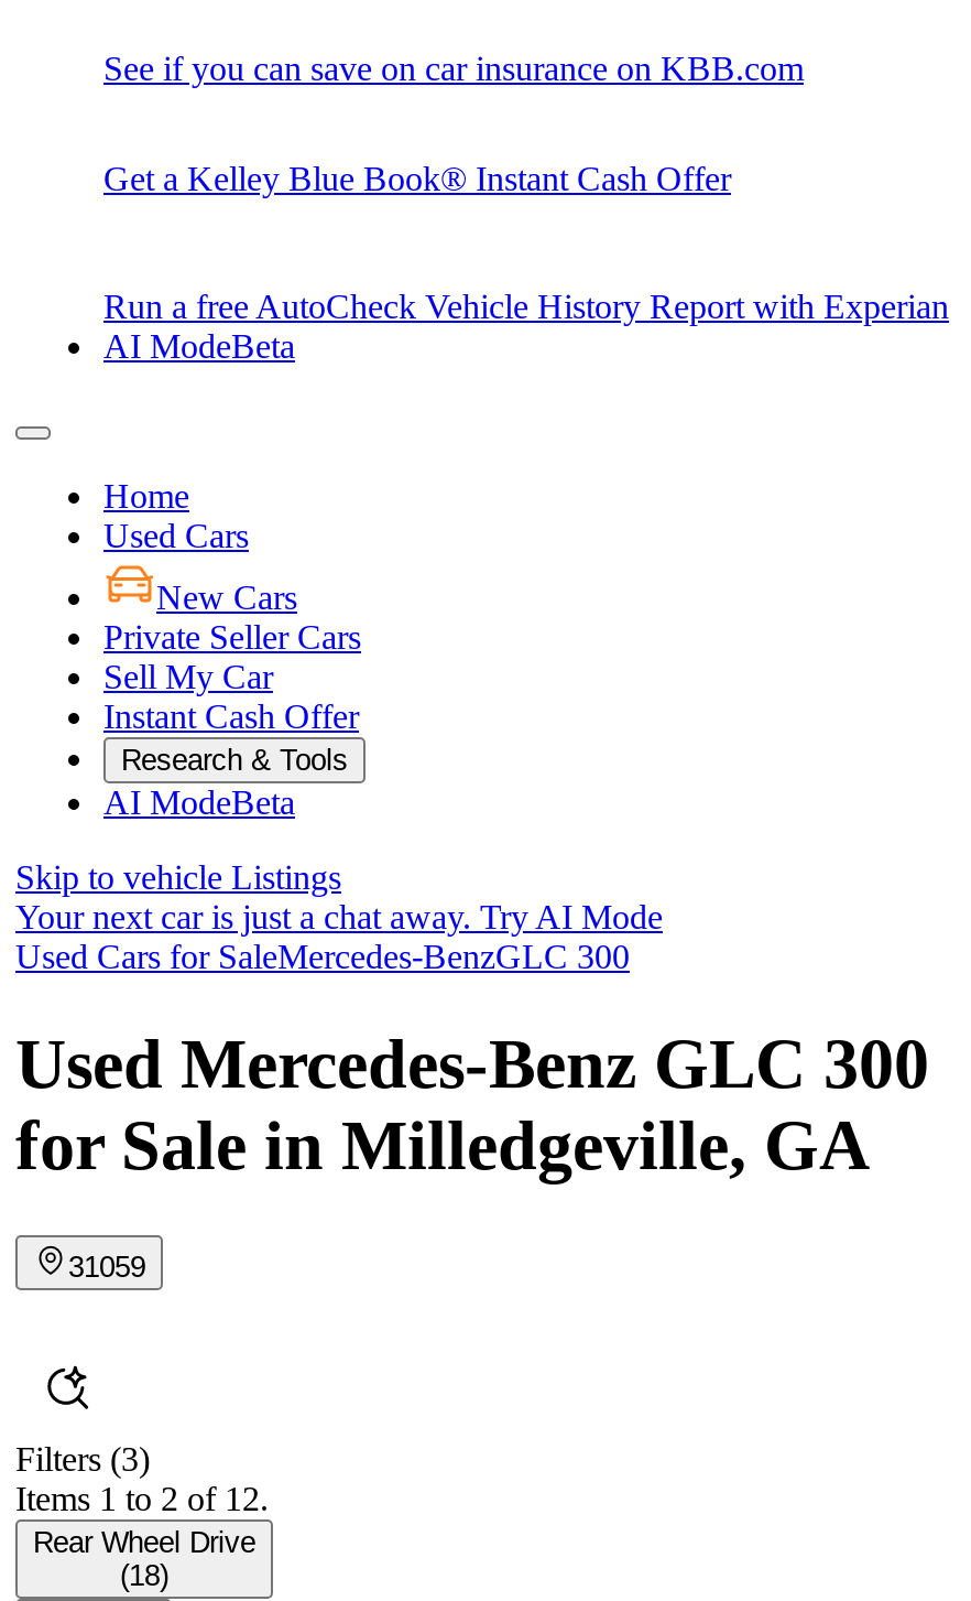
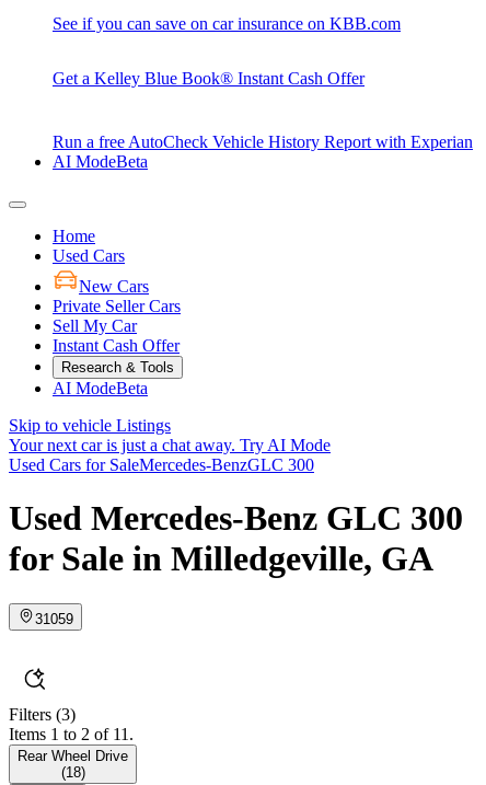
- Items 1 to 2 of 12.
+ Items 1 to 2 of 11.
